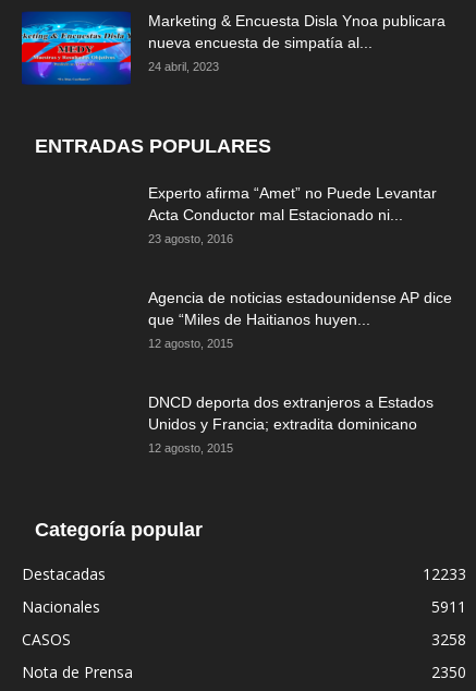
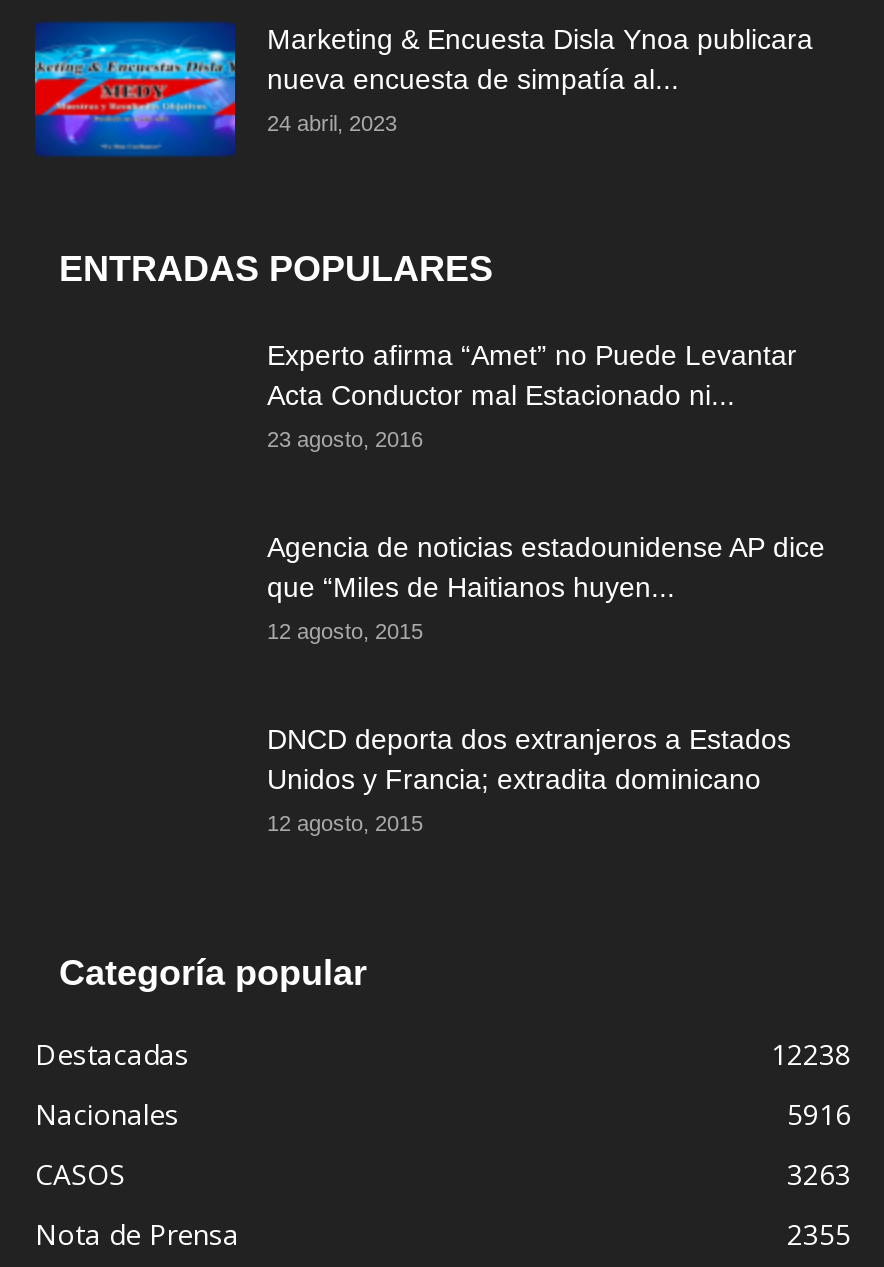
- 12233
+ 12238

- 5911
+ 5916

- 3258
+ 3263

- 2350
+ 2355
